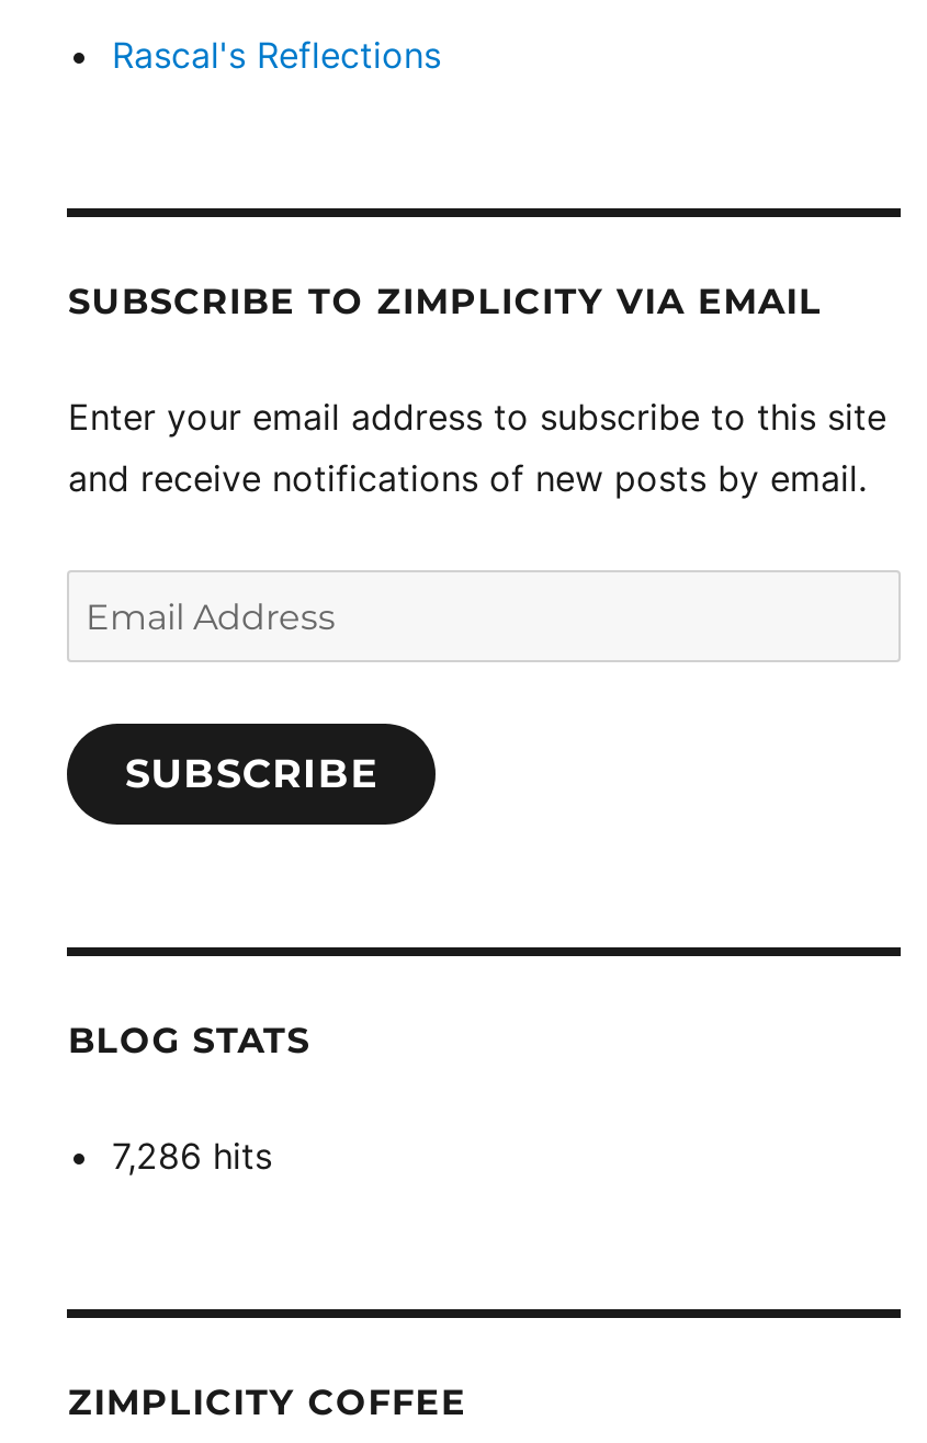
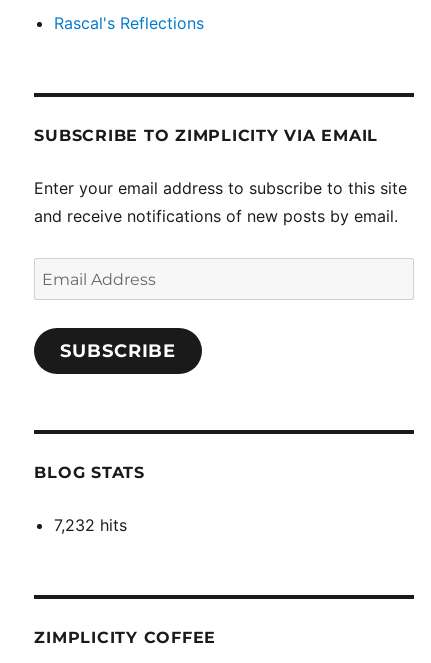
- 7,286 hits
+ 7,232 hits
